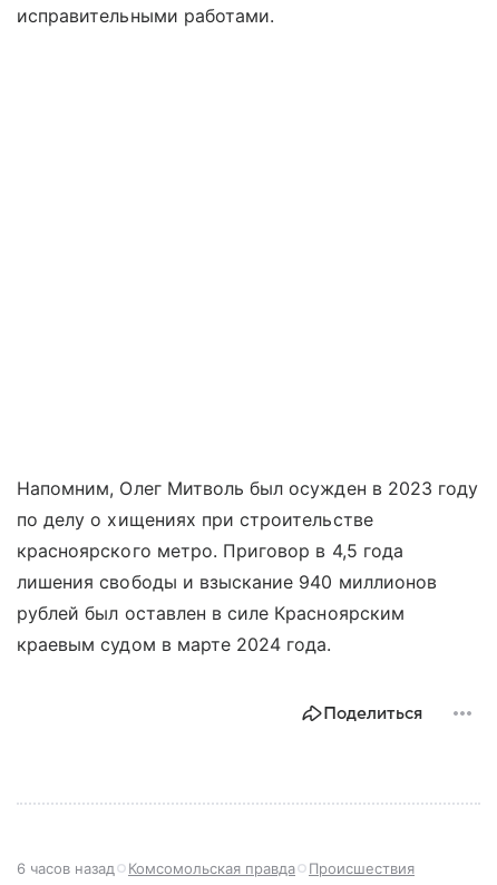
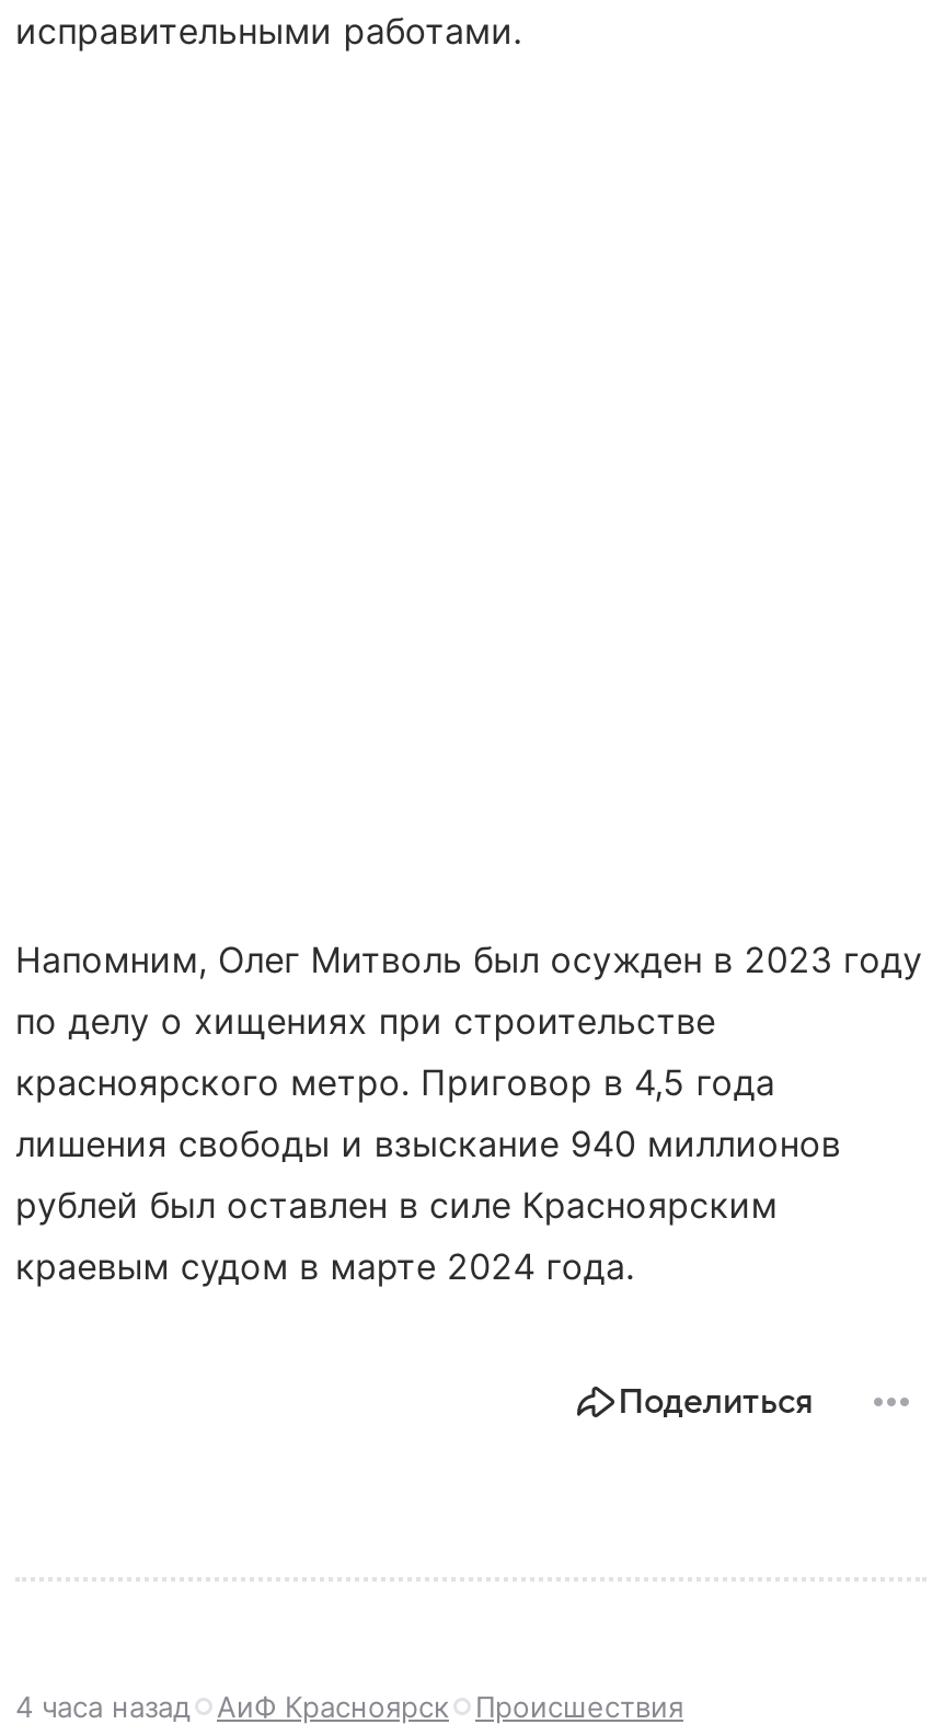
- 6 часов назад
- Комсомольская правда
+ 4 часа назад
+ АиФ Красноярск
